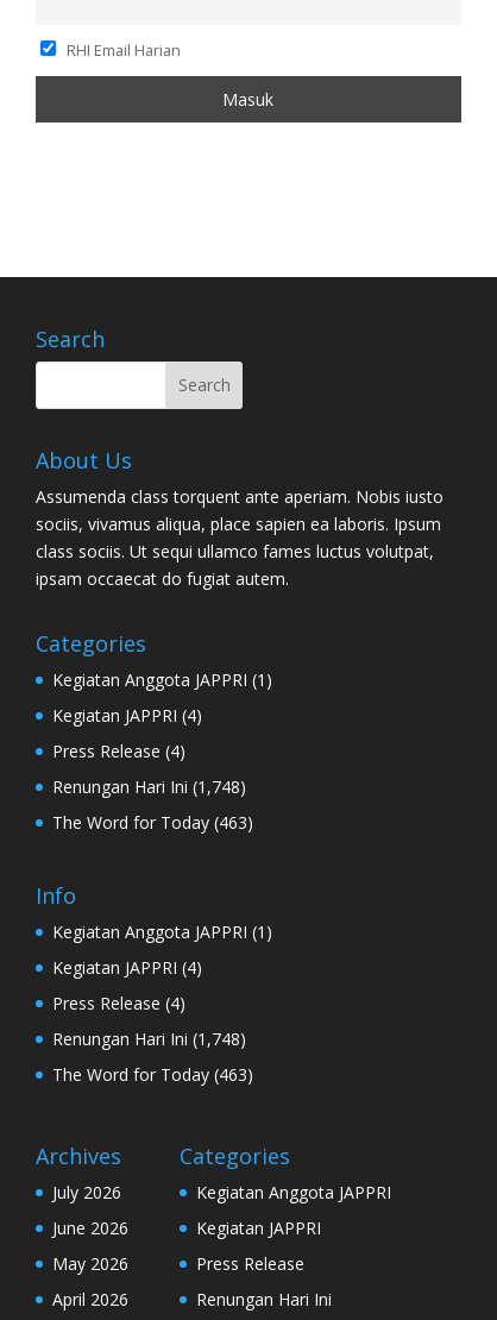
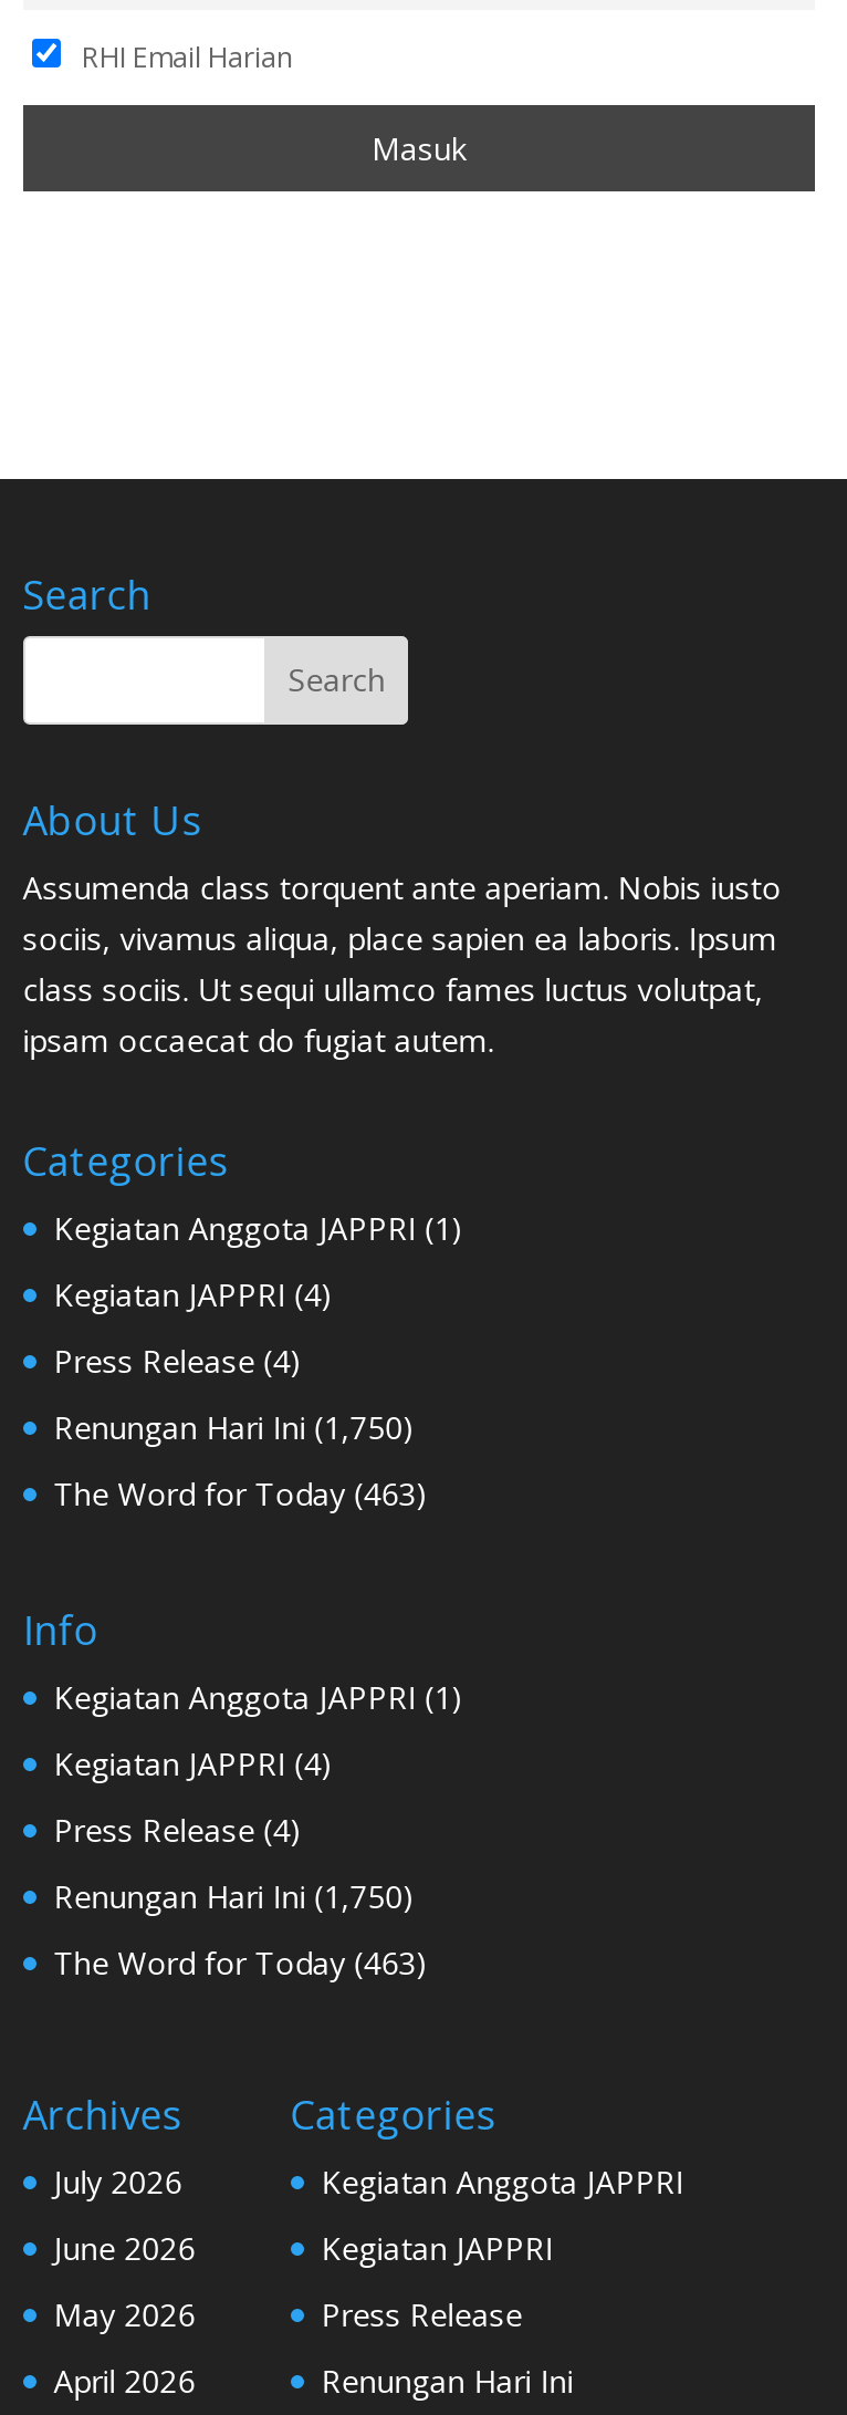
- Renungan Hari Ini (1,748)
+ Renungan Hari Ini (1,750)

- Renungan Hari Ini (1,748)
+ Renungan Hari Ini (1,750)
